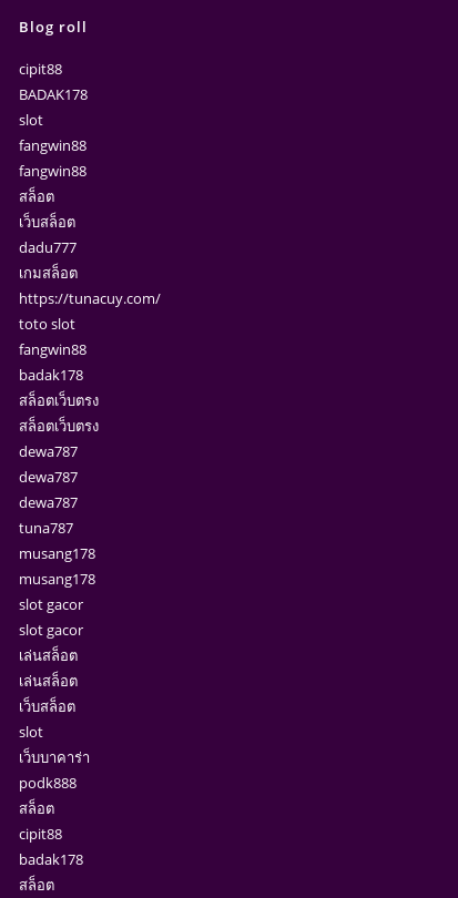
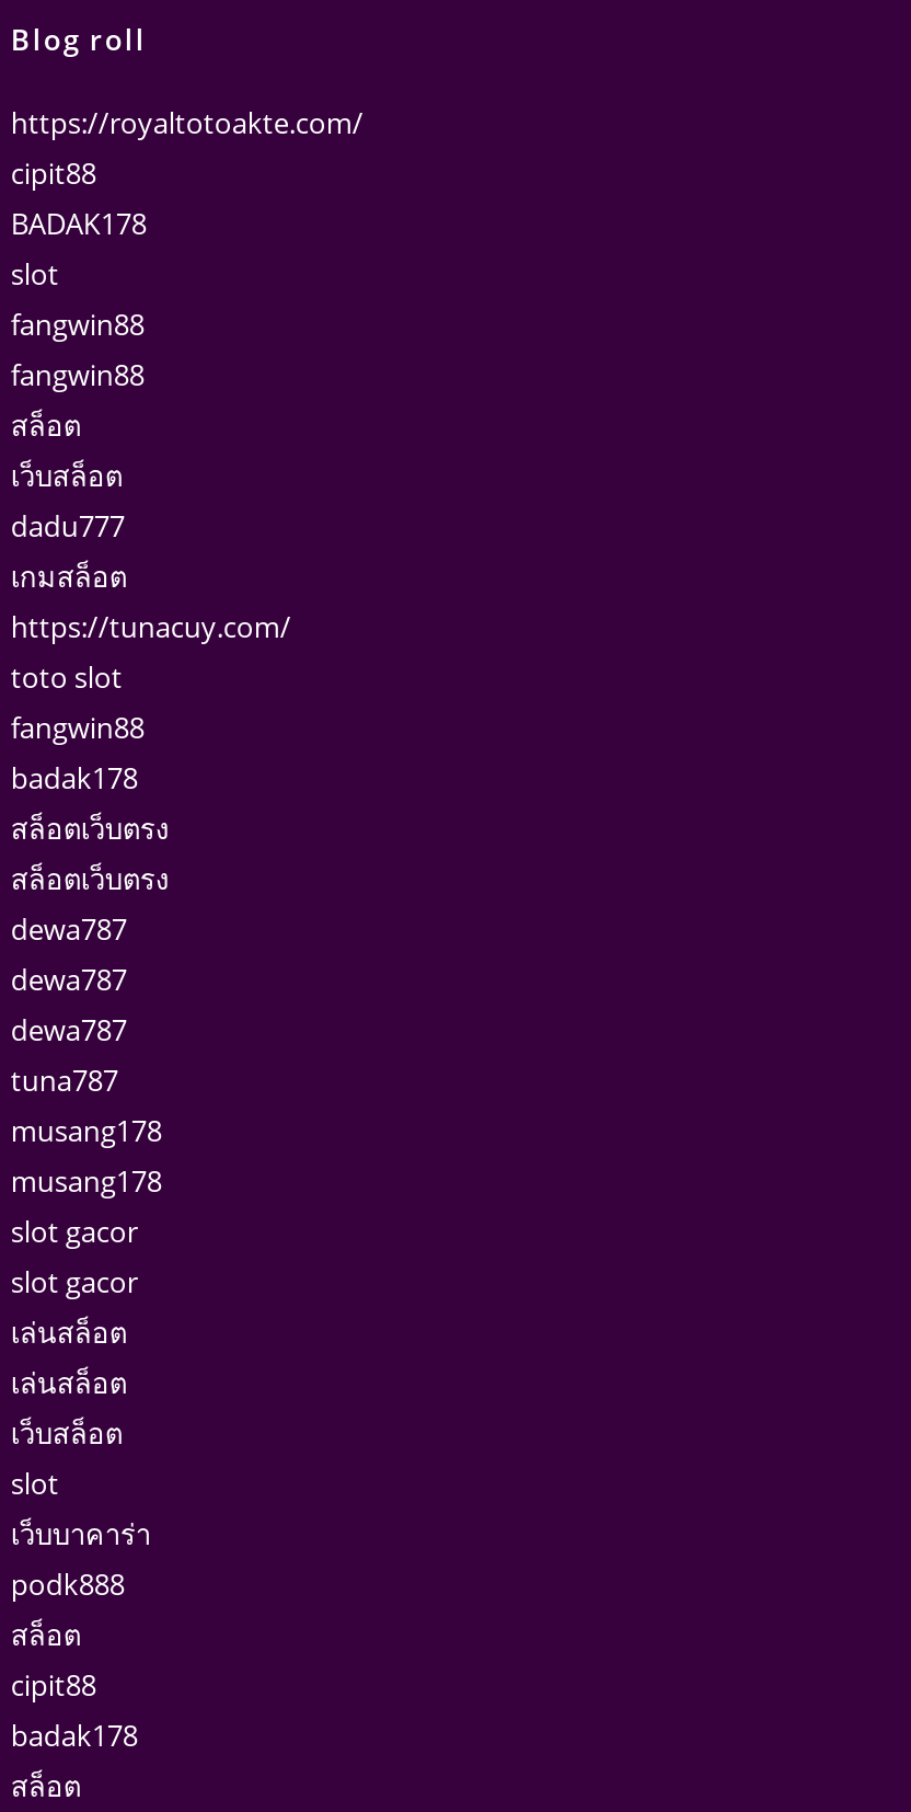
+ https://royaltotoakte.com/
